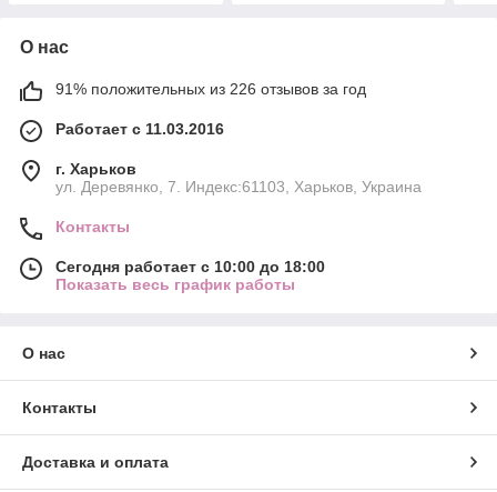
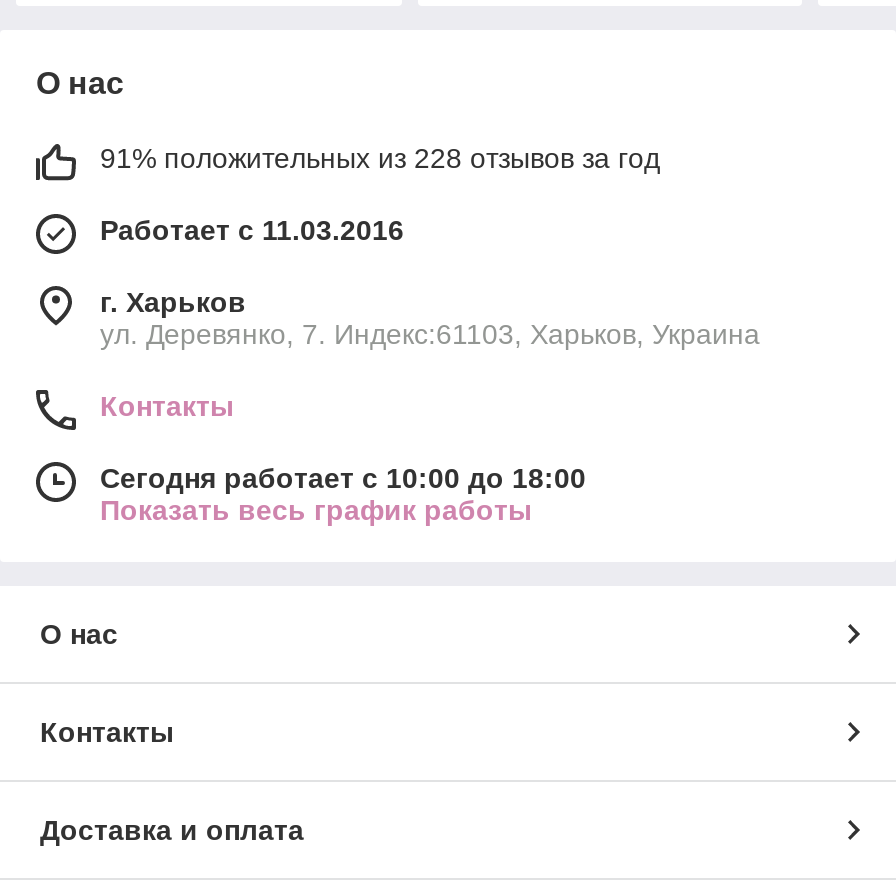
- 91% положительных из 226 отзывов за год
+ 91% положительных из 228 отзывов за год
